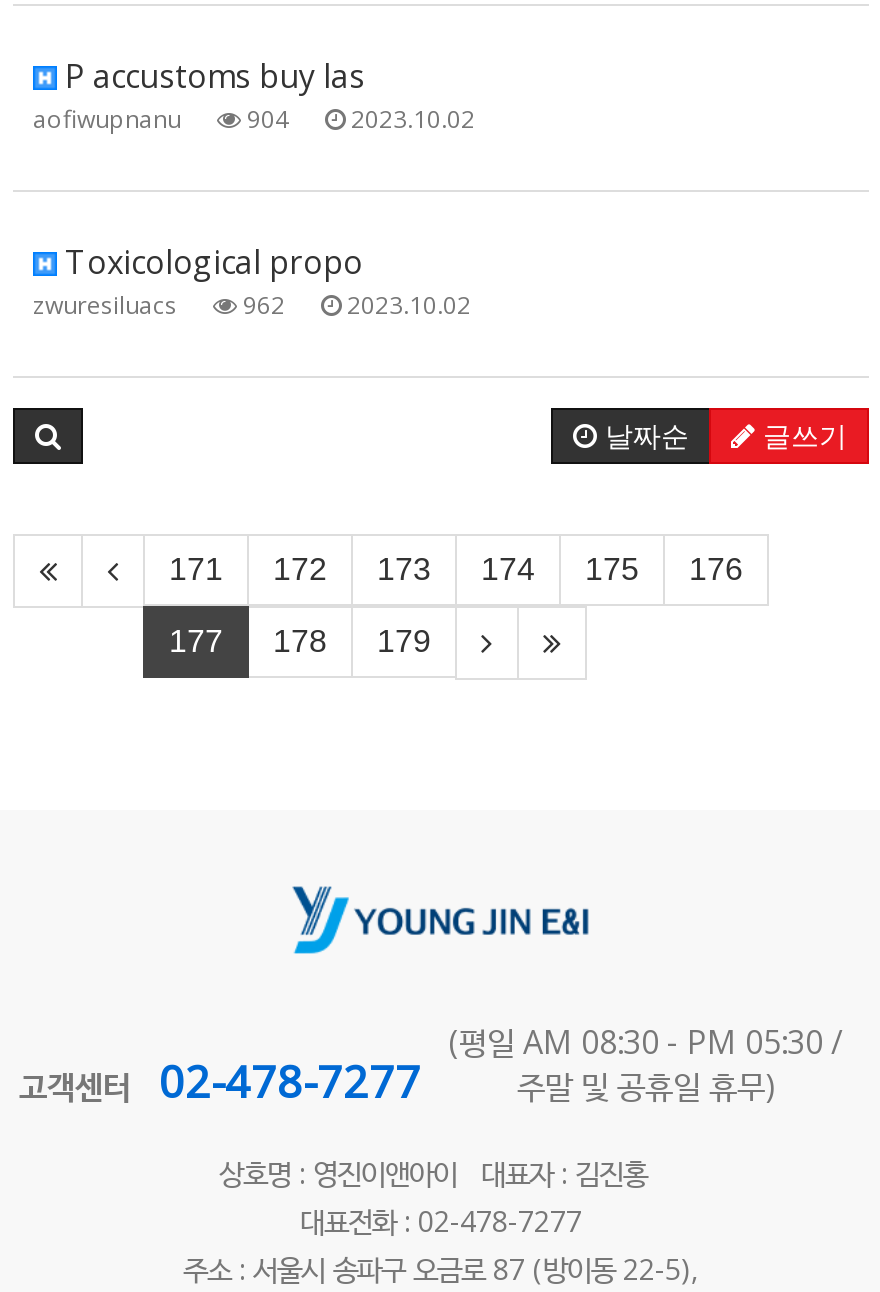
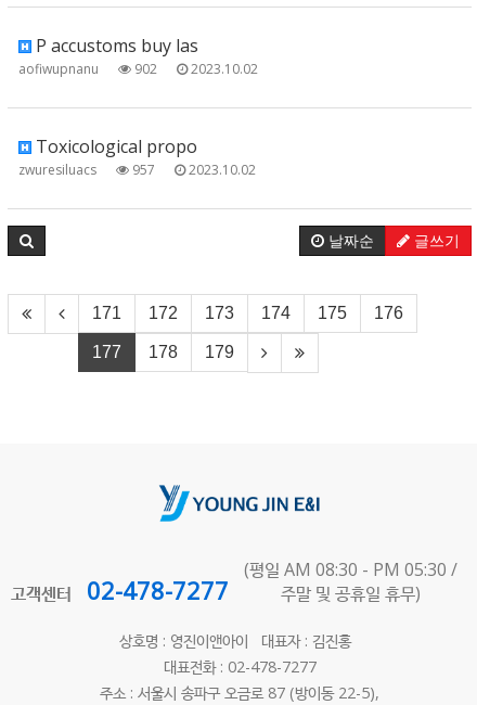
- aofiwupnanu 904 2023.10.02
+ aofiwupnanu 902 2023.10.02

- zwuresiluacs 962 2023.10.02
+ zwuresiluacs 957 2023.10.02
